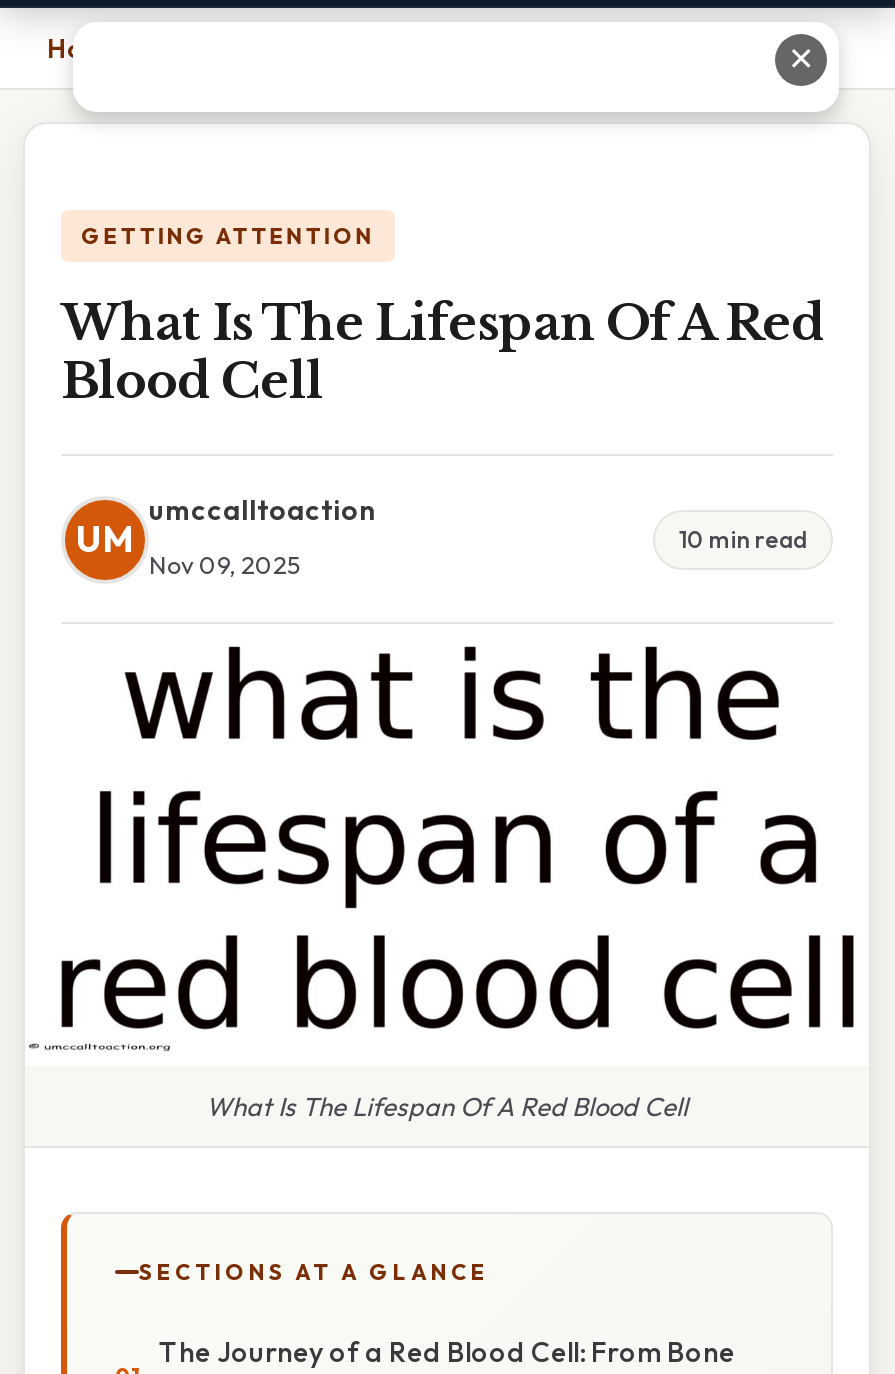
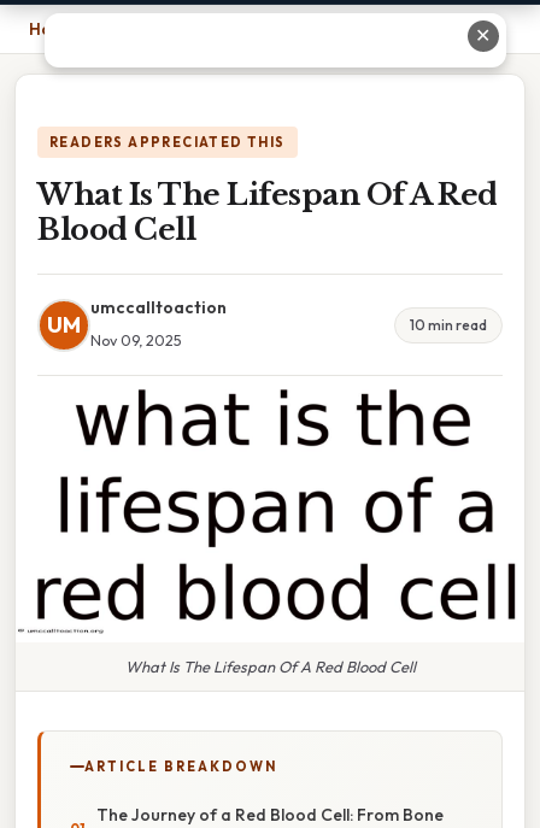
- GETTING ATTENTION
+ READERS APPRECIATED THIS

- SECTIONS AT A GLANCE
+ ARTICLE BREAKDOWN
